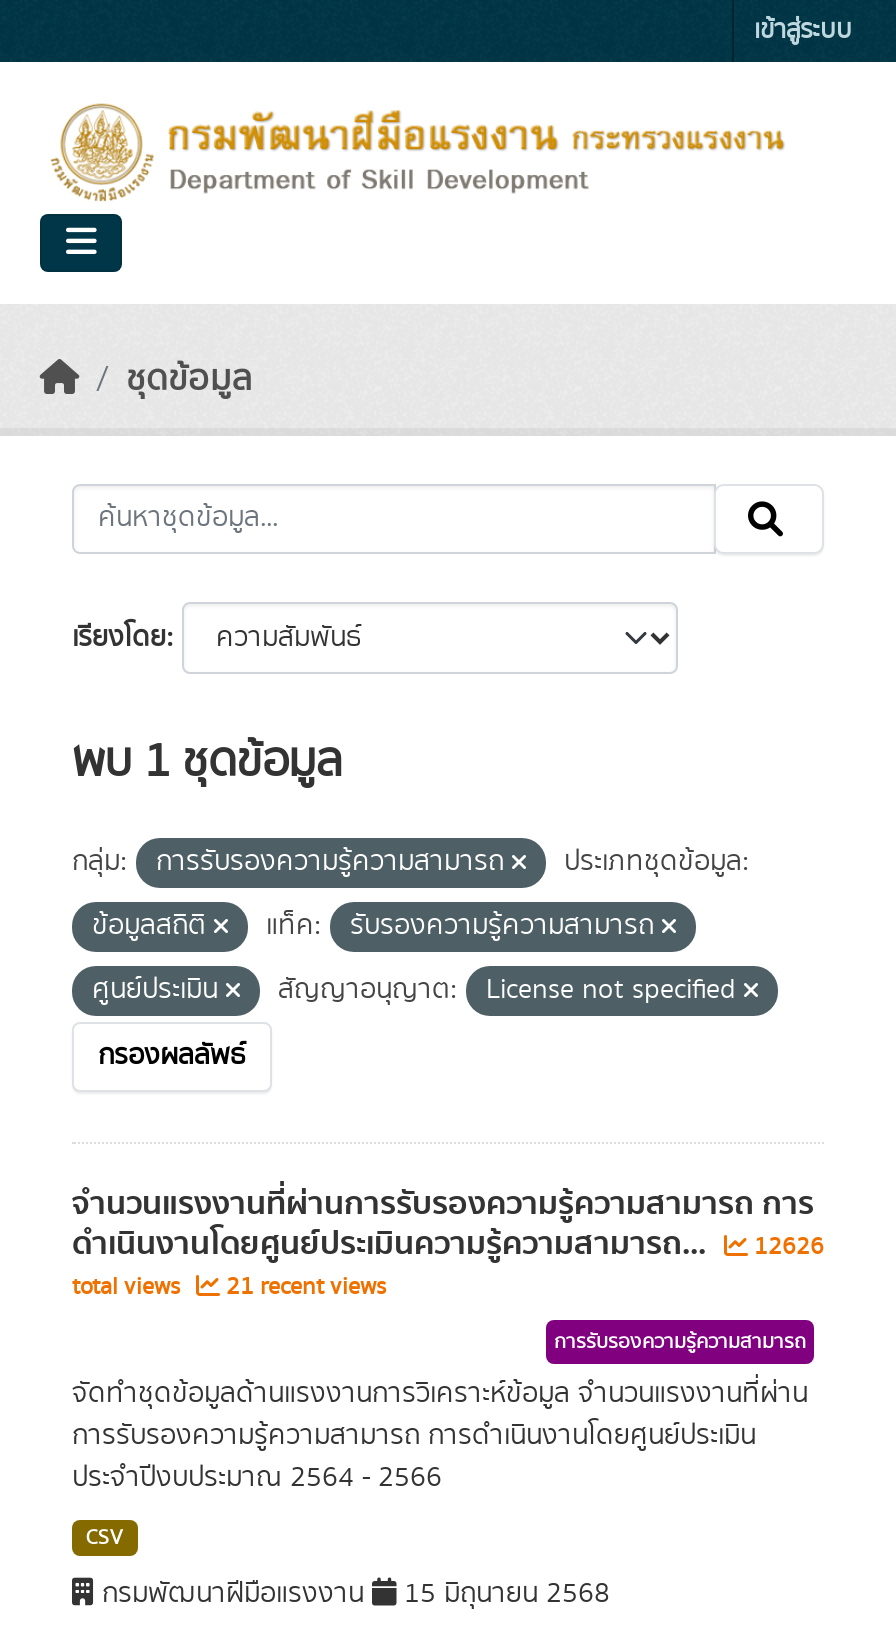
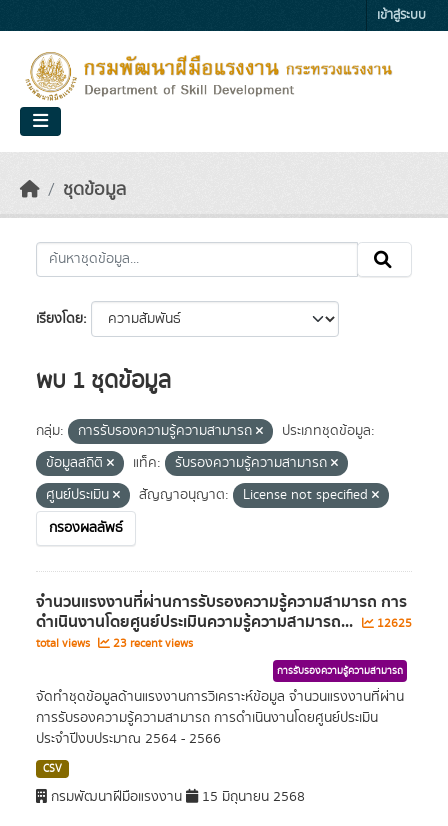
- ดำเนินงานโดยศูนย์ประเมินความรู้ความสามารถ... 12626
+ ดำเนินงานโดยศูนย์ประเมินความรู้ความสามารถ... 12625

- total views 21 recent views
+ total views 23 recent views
